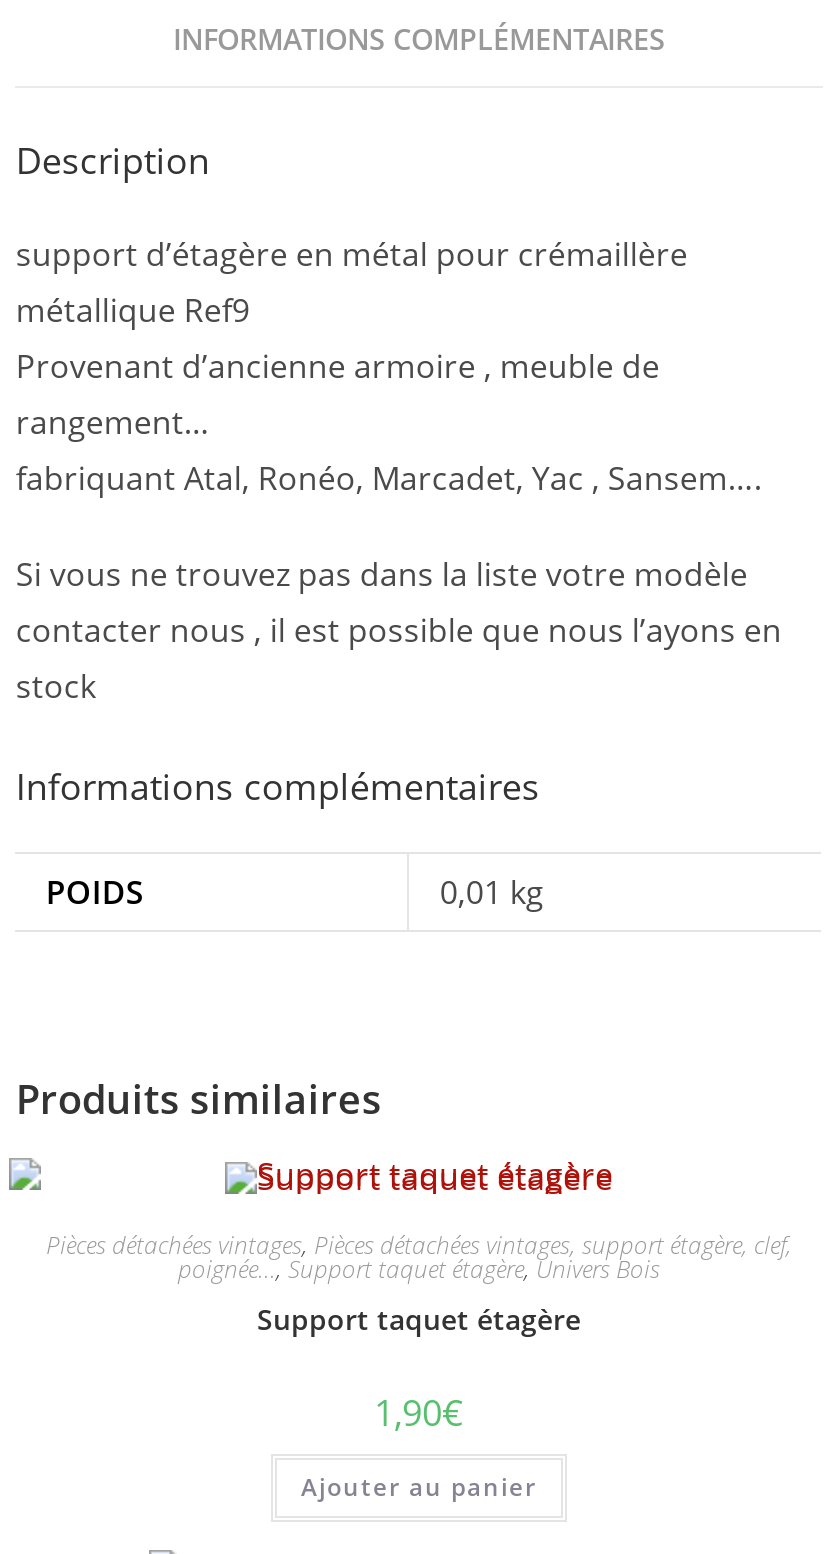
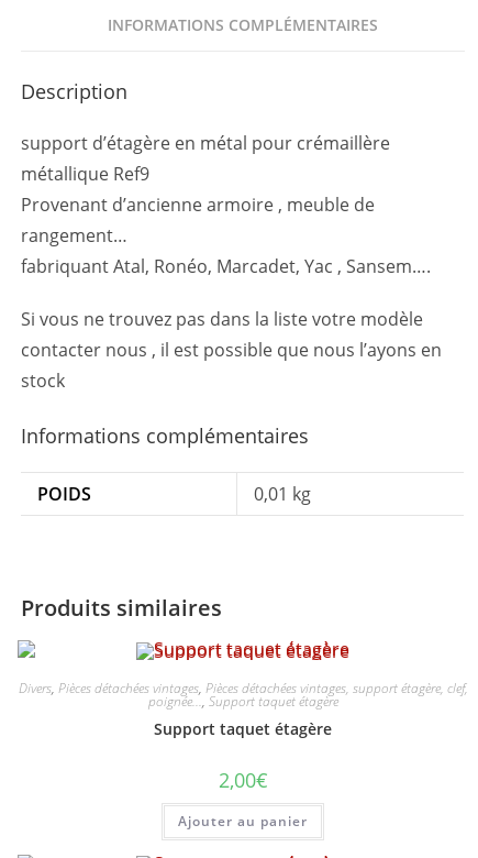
- Pièces détachées vintages, Pièces détachées vintages, support étagère, clef,
- poignée...,Support taquet étagère,Univers Bois
+ Divers, Pièces détachées vintages, Pièces détachées vintages, support étagère, clef,
+ poignée...,Support taquet étagère

- 1,90€
+ 2,00€
